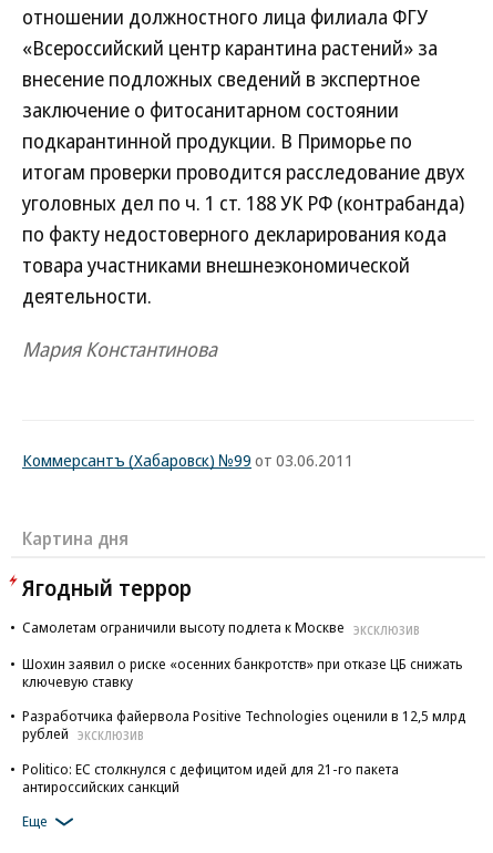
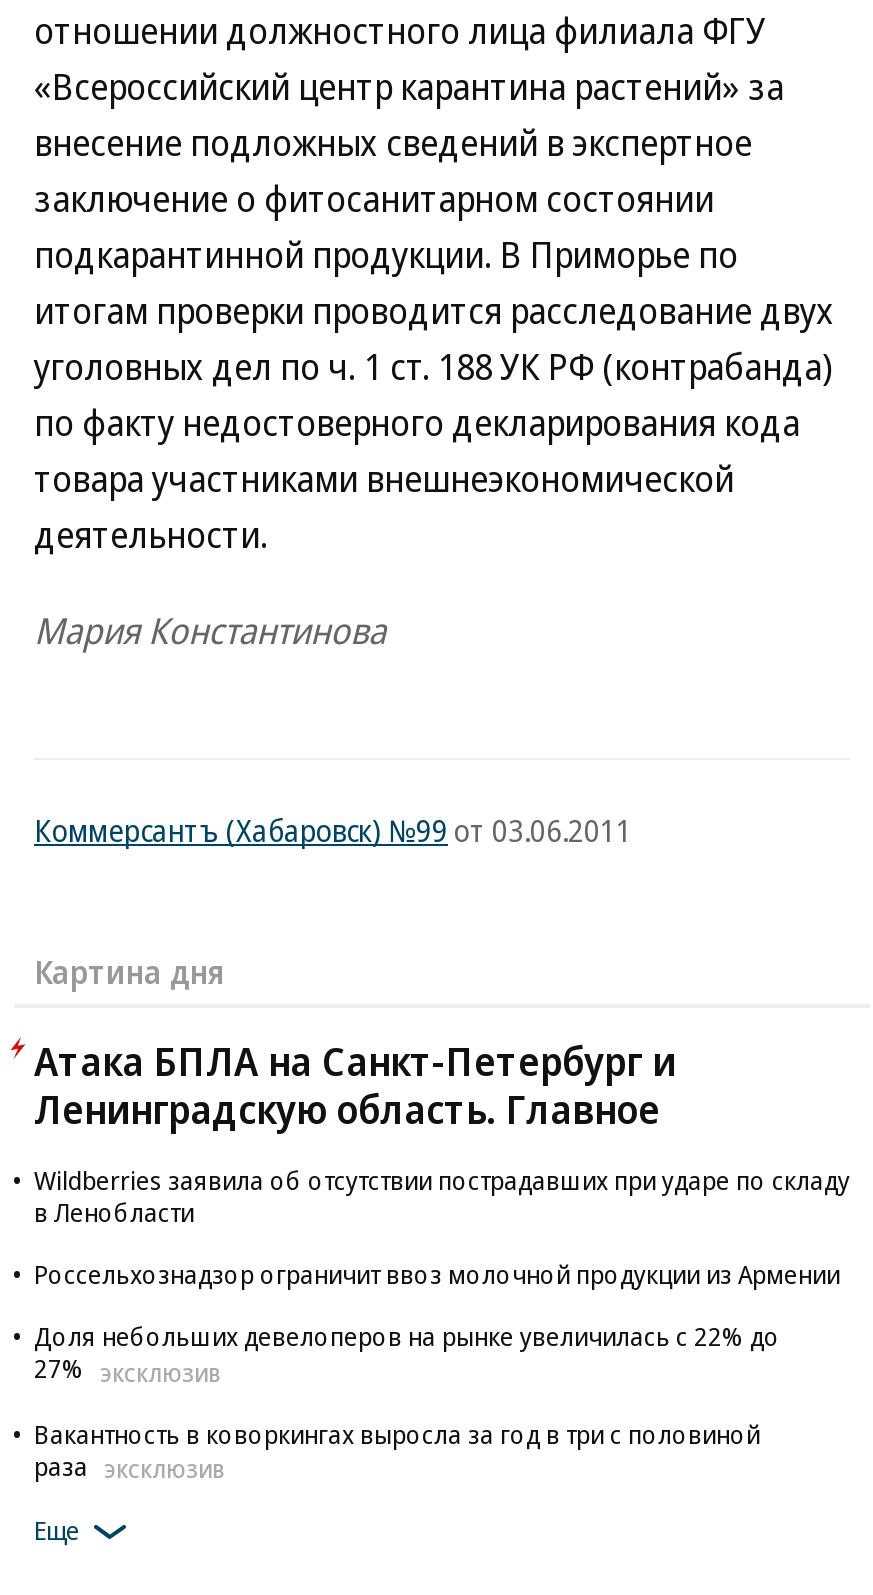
- Ягодный террор
+ Атака БПЛА на Санкт-Петербург и
+ Ленинградскую область. Главное

- Самолетам ограничили высоту подлета к Москве ЭКСКЛЮЗИВ
+ Wildberries заявила об отсутствии пострадавших при ударе по складу
+ в Ленобласти

- Шохин заявил о риске «осенних банкротств» при отказе ЦБ снижать
- ключевую ставку
+ Россельхознадзор ограничит ввоз молочной продукции из Армении

- Разработчика файервола Positive Technologies оценили в 12,5 млрд
- рублей ЭКСКЛЮЗИВ
+ Доля небольших девелоперов на рынке увеличилась с 22% до
+ 27% ЭКСКЛЮЗИВ

- Politico: ЕС столкнулся с дефицитом идей для 21-го пакета
- антироссийских санкций
+ Вакантность в коворкингах выросла за год в три с половиной
+ раза ЭКСКЛЮЗИВ
